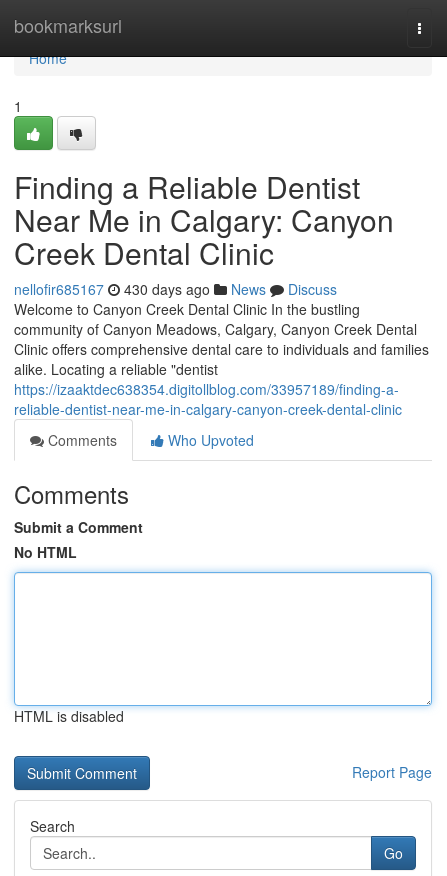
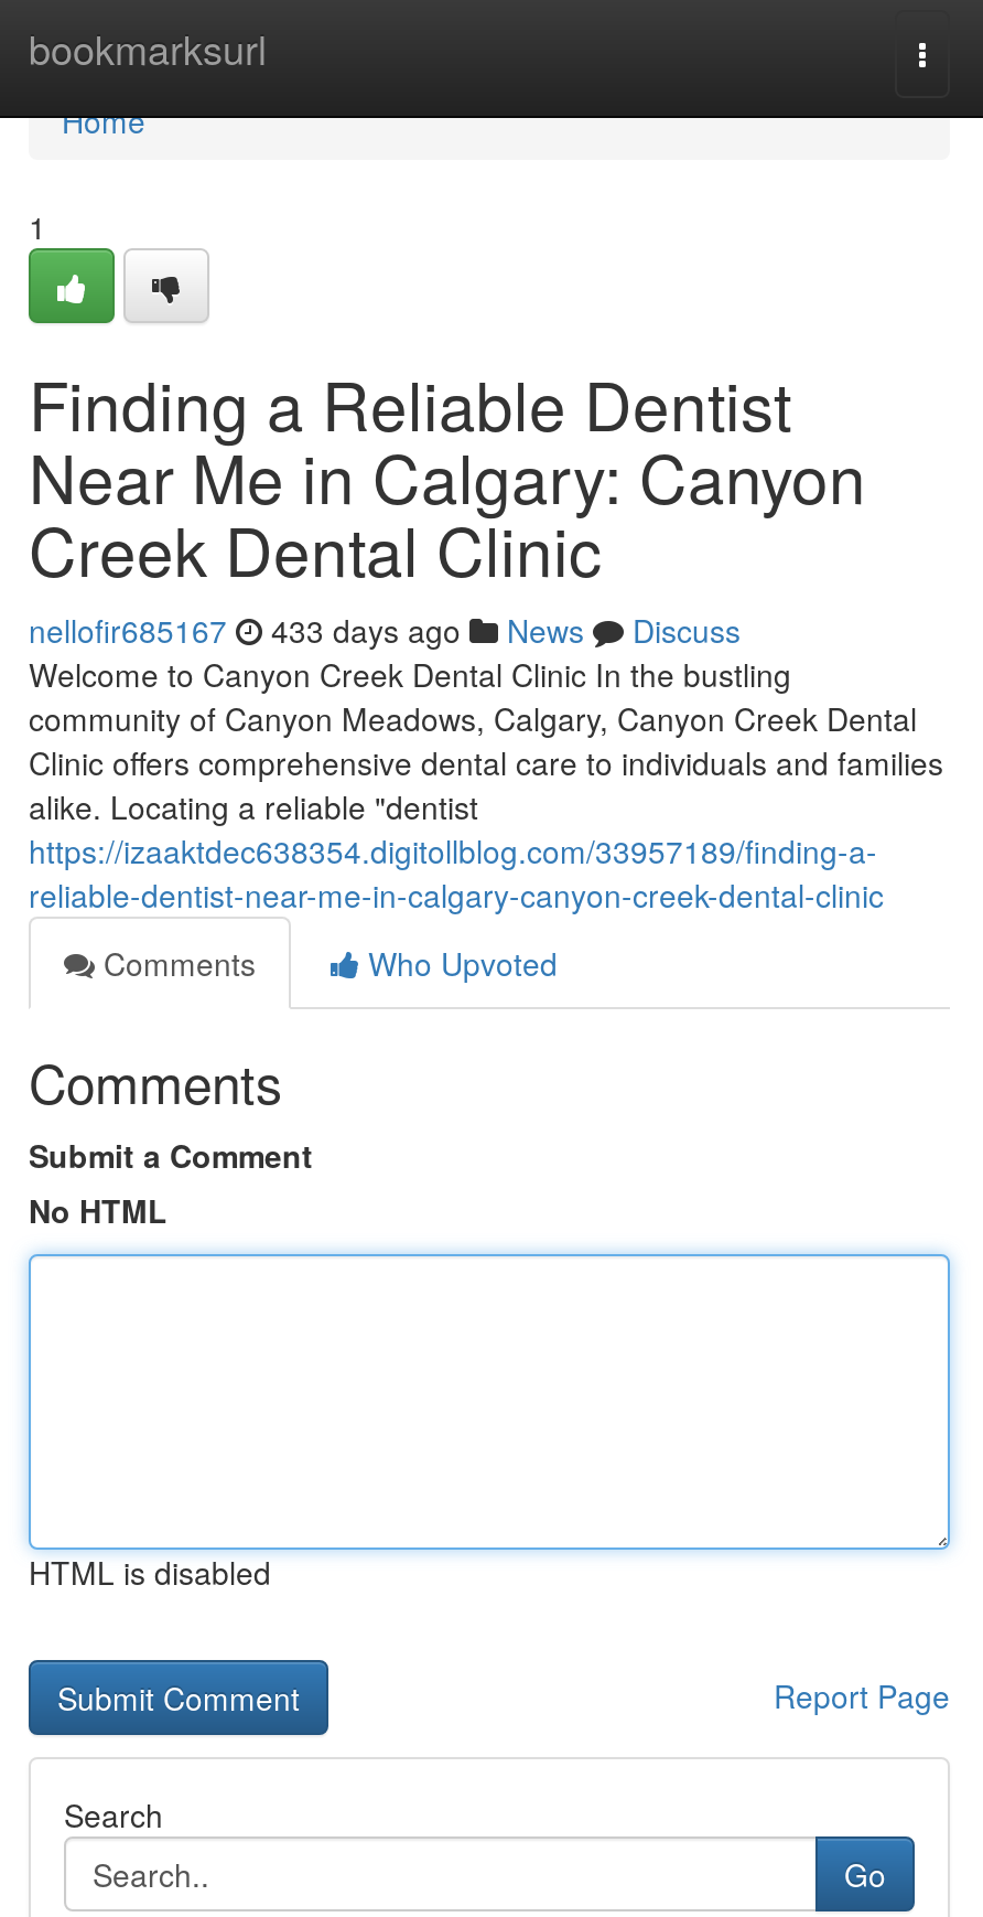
- nellofir685167 430 days ago News Discuss
+ nellofir685167 433 days ago News Discuss
